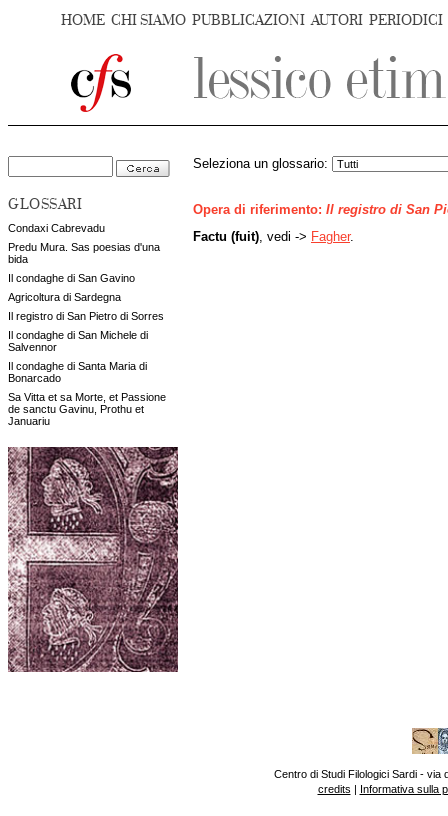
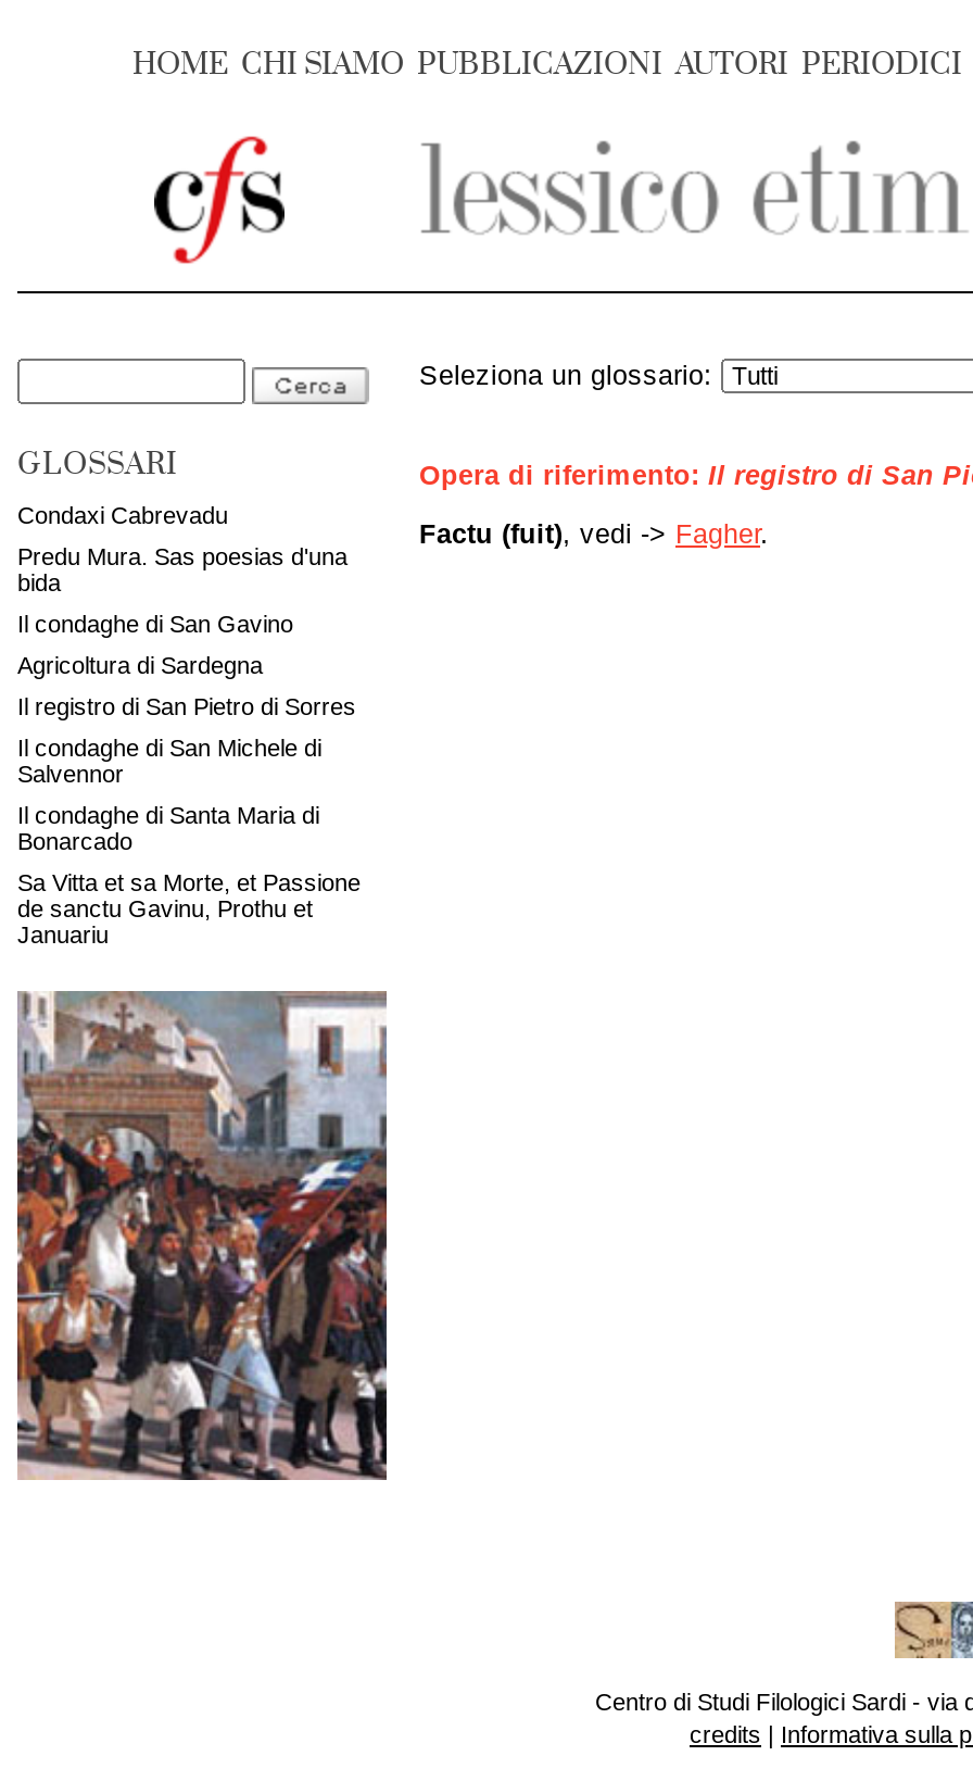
- [image]
+ [image]
